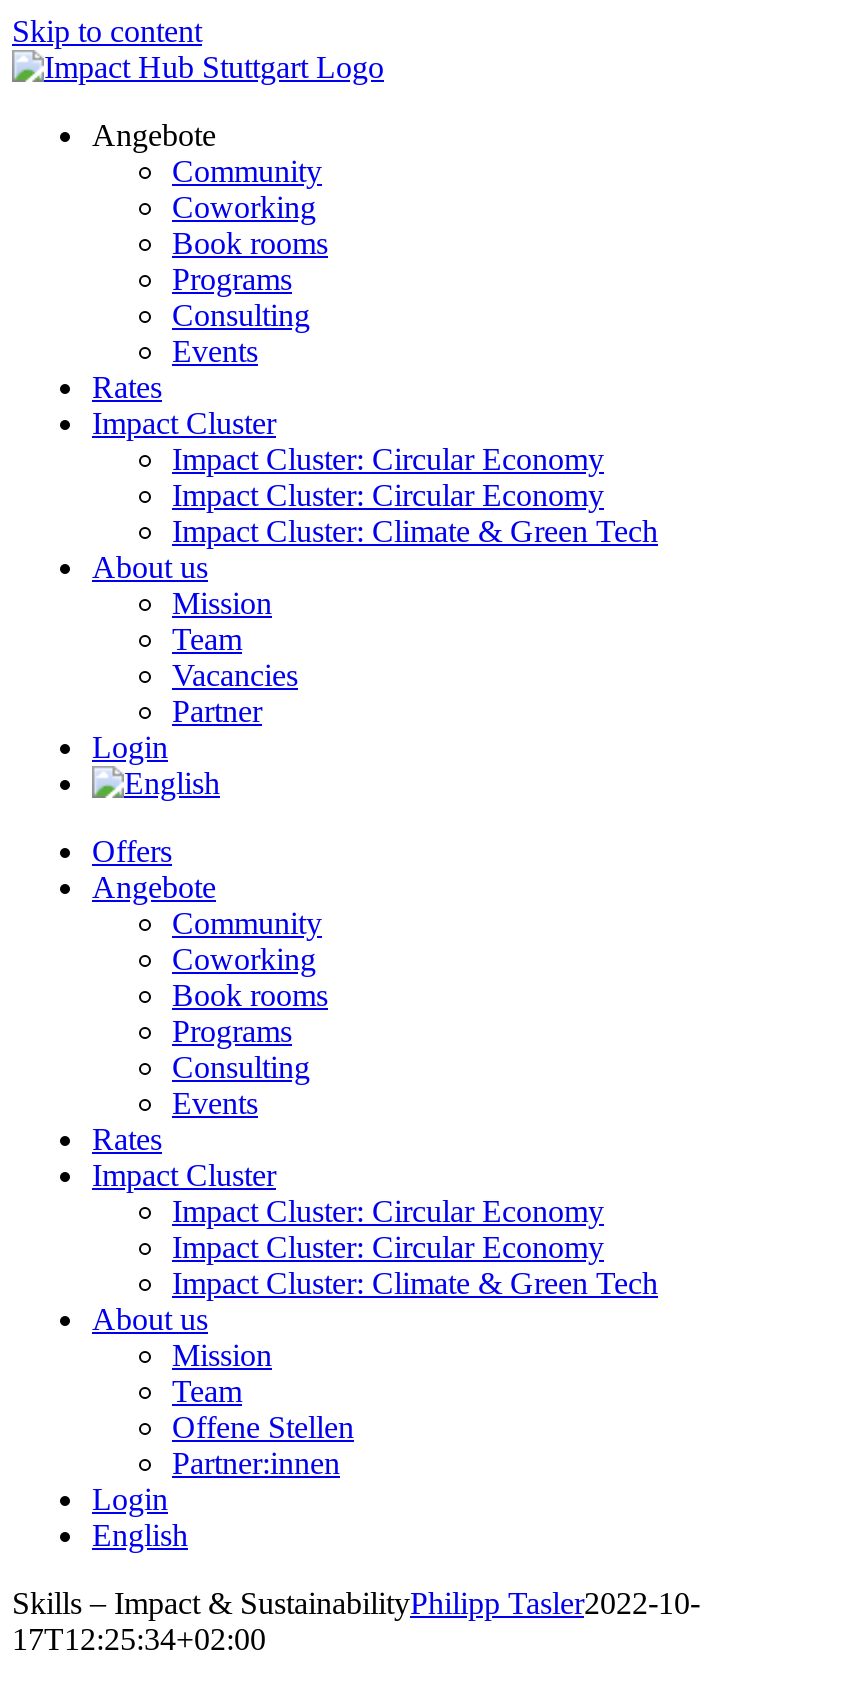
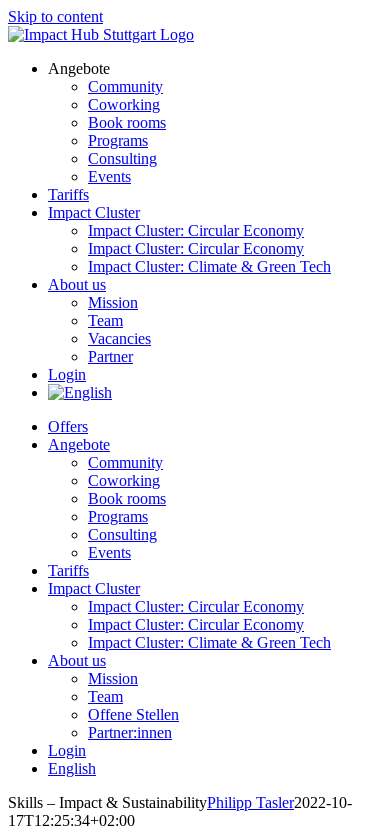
- Rates
+ Tariffs

- Rates
+ Tariffs
